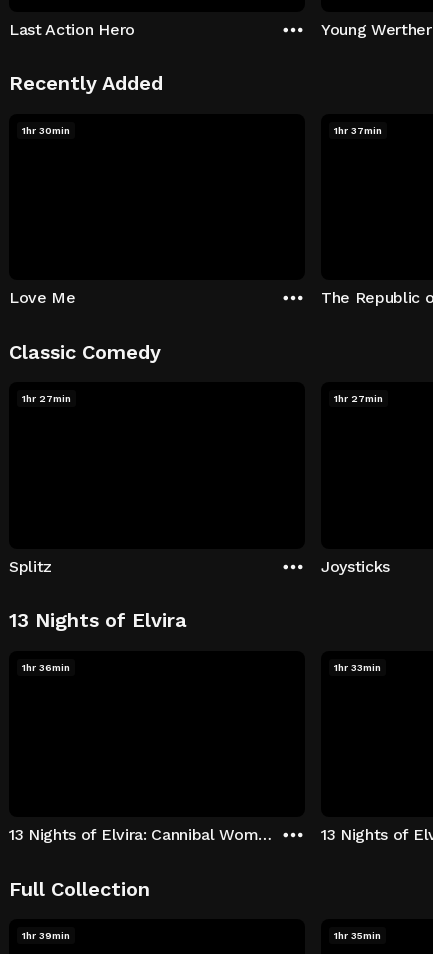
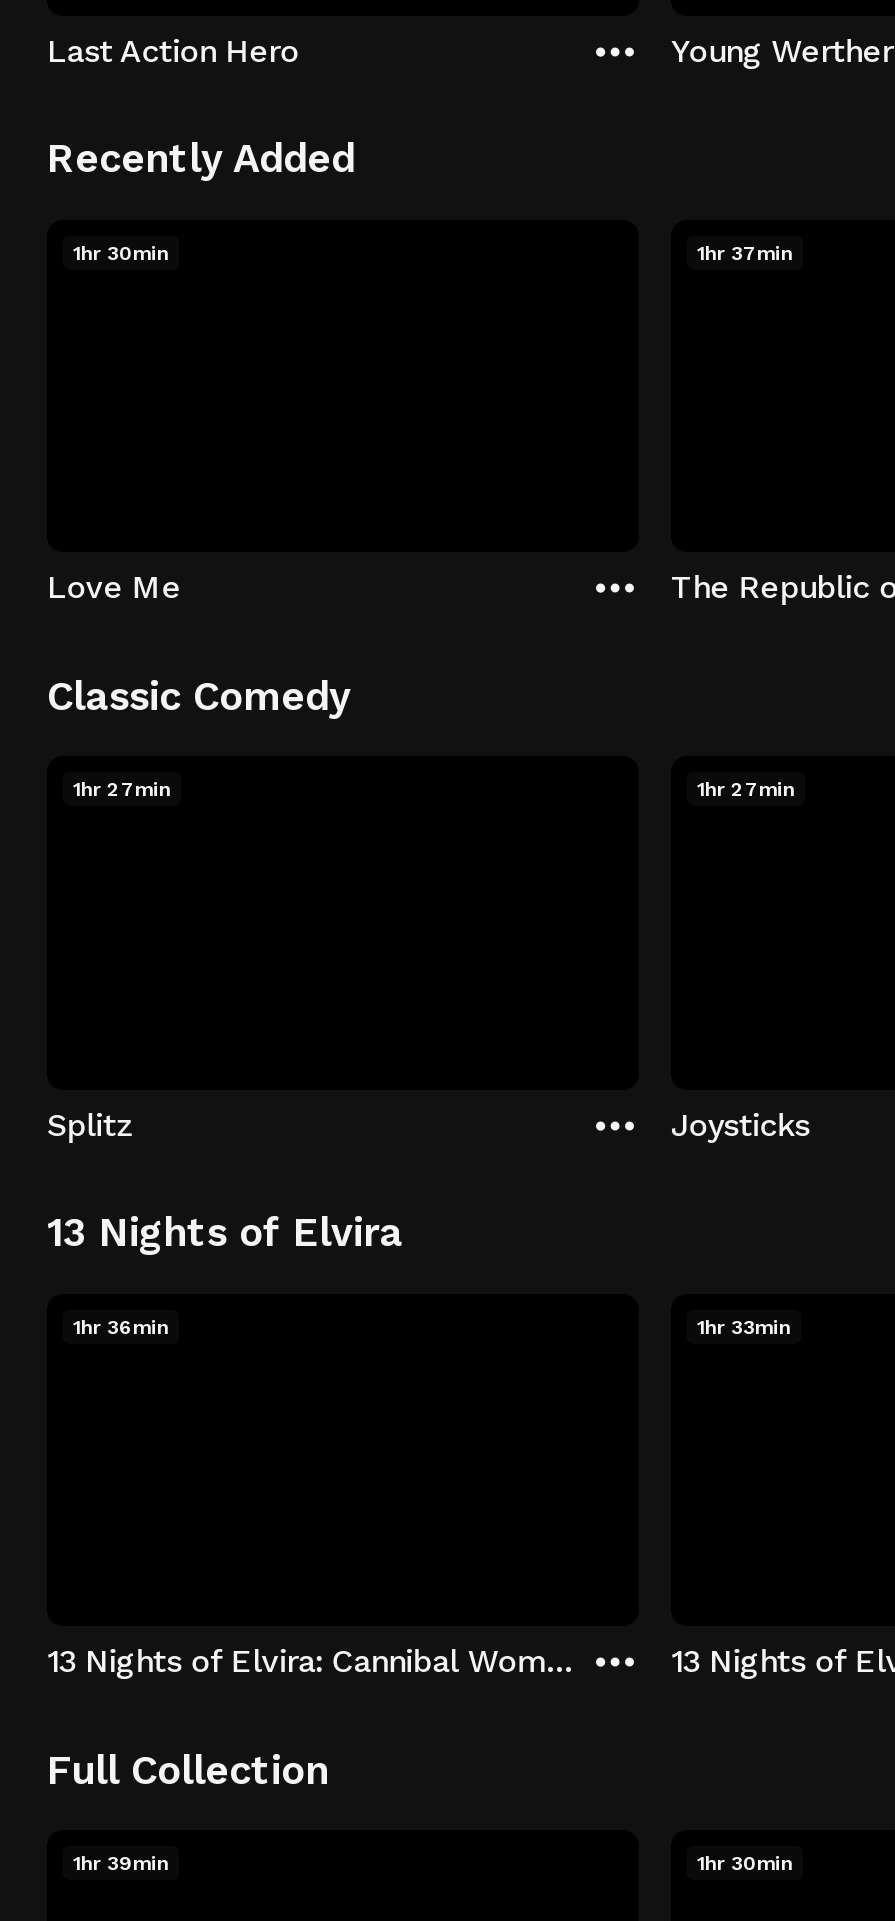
- 1hr 35min
+ 1hr 30min
